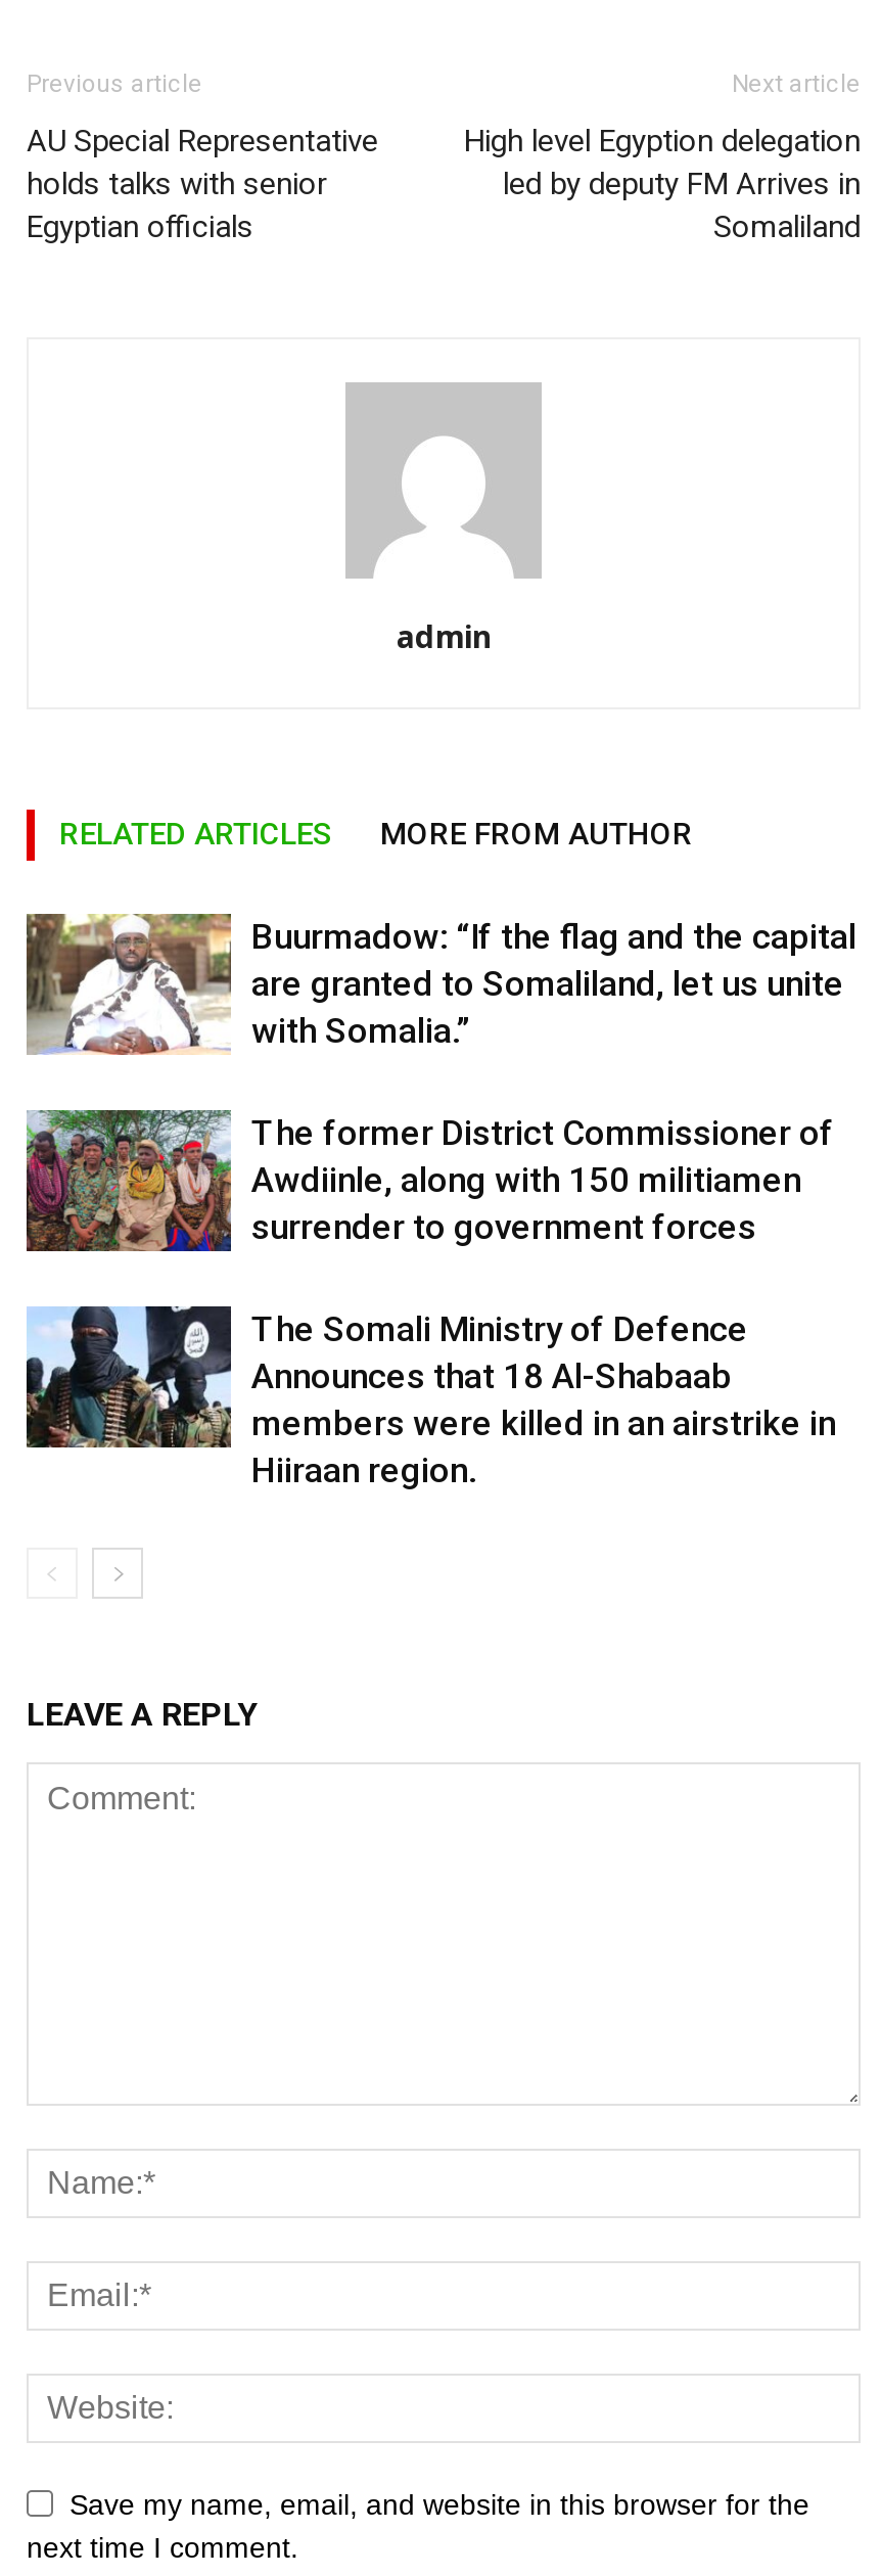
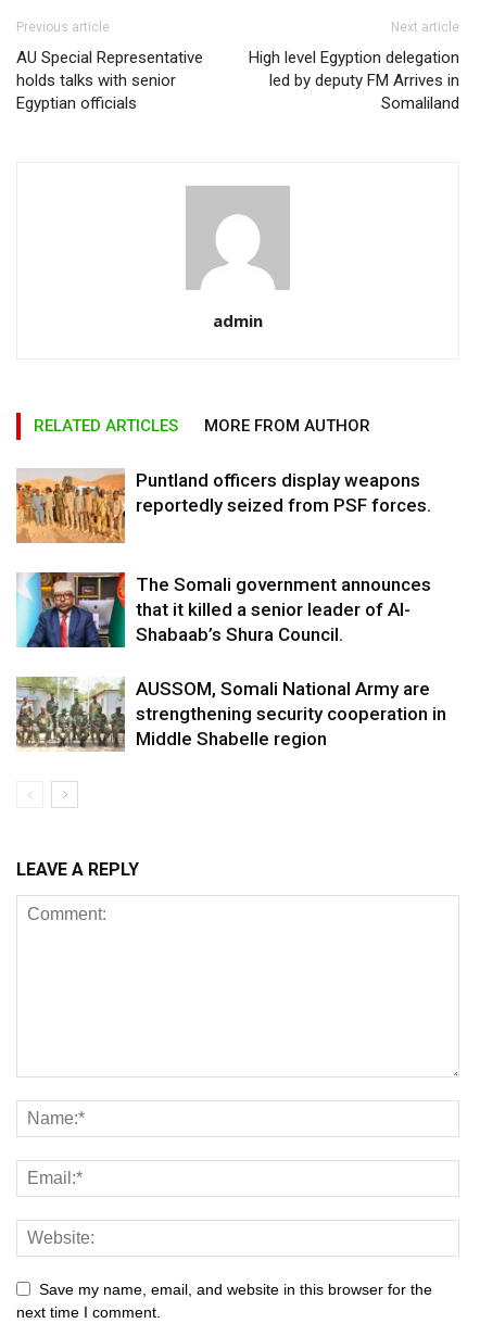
- [image]
- Buurmadow: “If the flag and the capital
- are granted to Somaliland, let us unite
- with Somalia.”
+ [image]
+ Puntland officers display weapons
+ reportedly seized from PSF forces.

- [image]
- The former District Commissioner of
- Awdiinle, along with 150 militiamen
- surrender to government forces
+ [image]
+ The Somali government announces
+ that it killed a senior leader of Al-
+ Shabaab’s Shura Council.

- [image]
- The Somali Ministry of Defence
- Announces that 18 Al-Shabaab
- members were killed in an airstrike in
- Hiiraan region.
+ [image]
+ AUSSOM, Somali National Army are
+ strengthening security cooperation in
+ Middle Shabelle region
